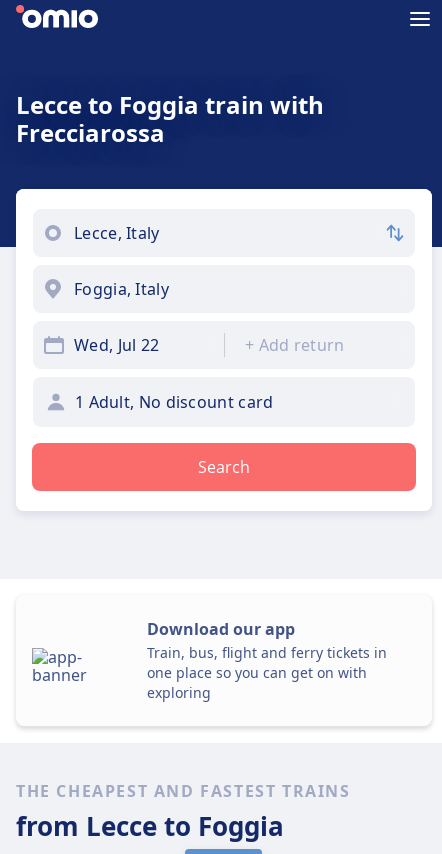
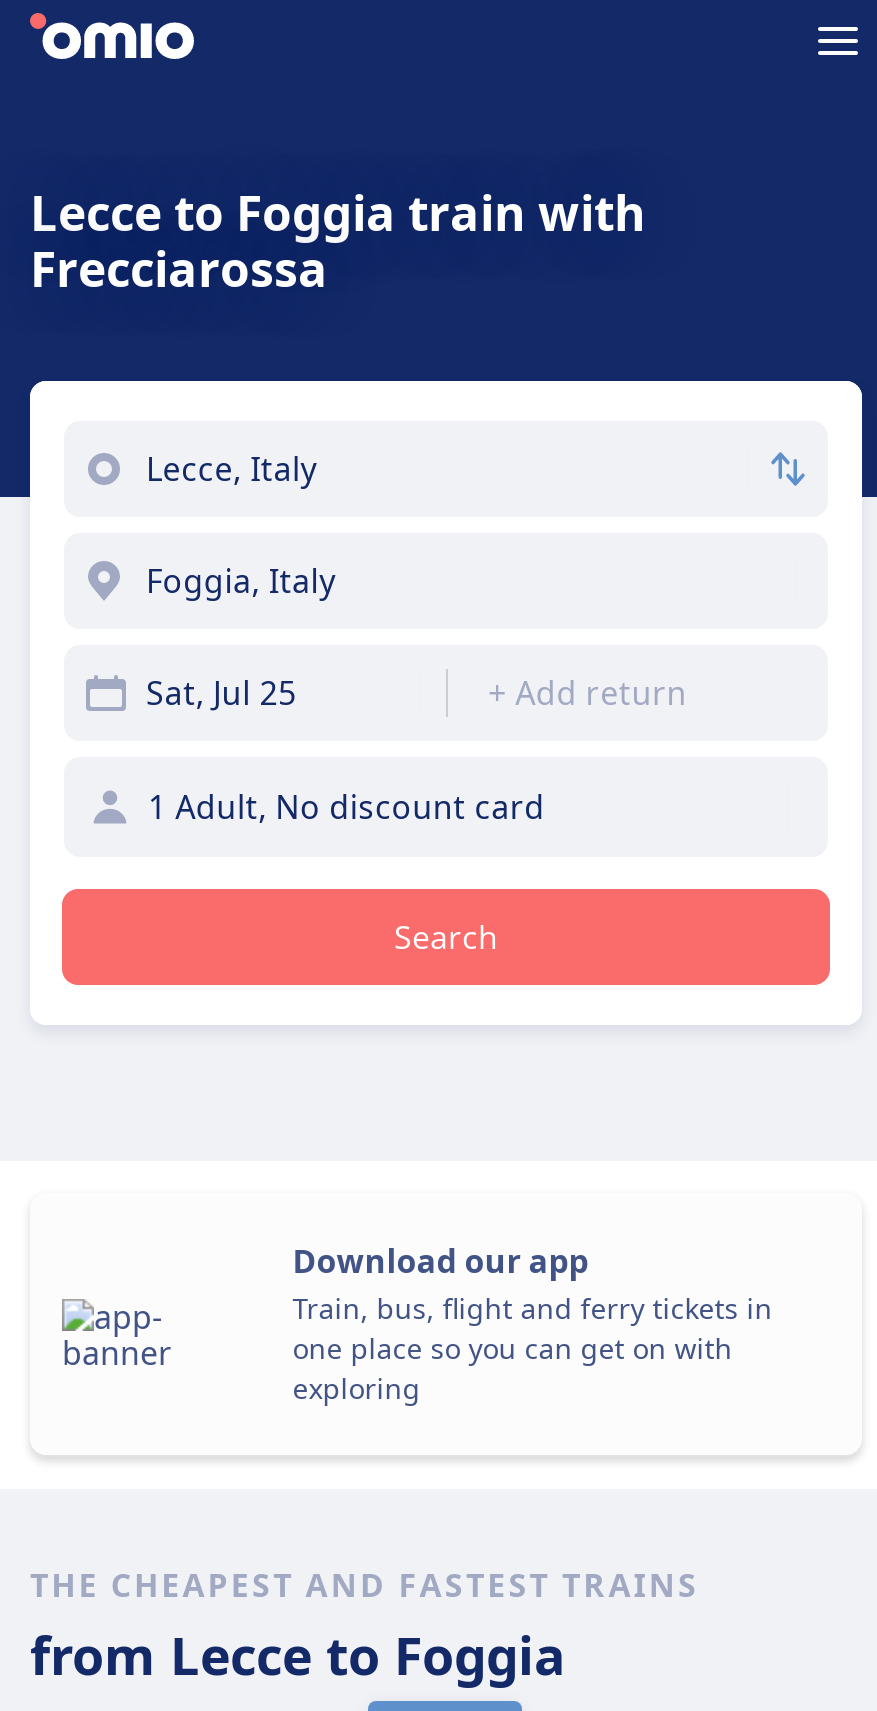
- Wed, Jul 22
+ Sat, Jul 25
